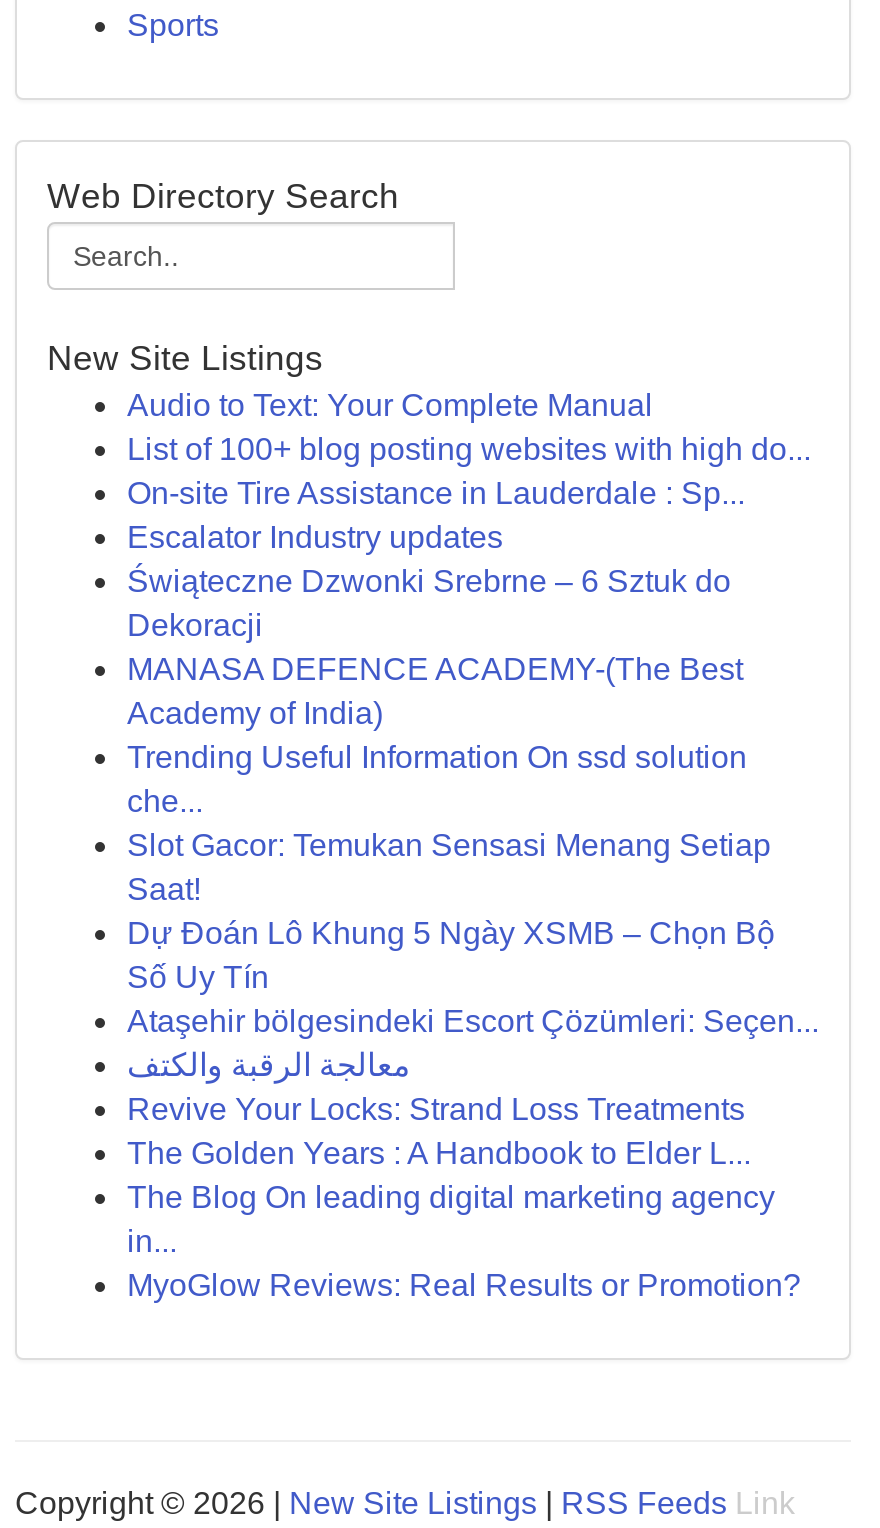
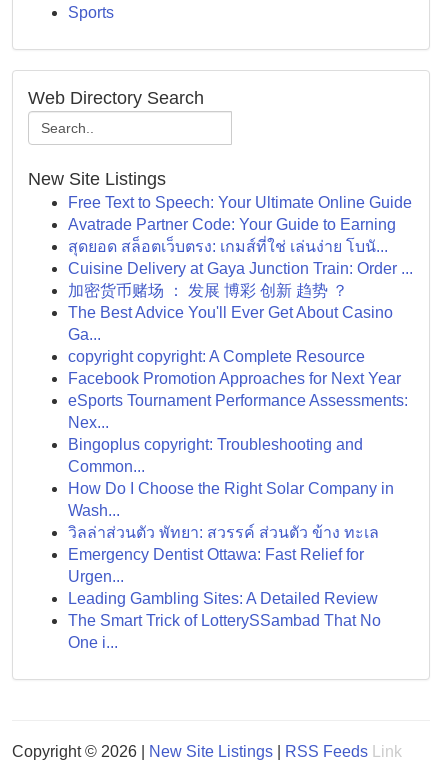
- Audio to Text: Your Complete Manual
- List of 100+ blog posting websites with high do...
- On-site Tire Assistance in Lauderdale : Sp...
- Escalator Industry updates
- Świąteczne Dzwonki Srebrne – 6 Sztuk do
- Dekoracji
- MANASA DEFENCE ACADEMY-(The Best
- Academy of India)
- Trending Useful Information On ssd solution
- che...
- Slot Gacor: Temukan Sensasi Menang Setiap
- Saat!
- Dự Đoán Lô Khung 5 Ngày XSMB – Chọn Bộ
- Số Uy Tín
- Ataşehir bölgesindeki Escort Çözümleri: Seçen...
- معالجة الرقبة والكتف
- Revive Your Locks: Strand Loss Treatments
- The Golden Years : A Handbook to Elder L...
- The Blog On leading digital marketing agency
- in...
- MyoGlow Reviews: Real Results or Promotion?
+ Free Text to Speech: Your Ultimate Online Guide
+ Avatrade Partner Code: Your Guide to Earning
+ สุดยอด สล็อตเว็บตรง: เกมส์ที่ใช่ เล่นง่าย โบนั...
+ Cuisine Delivery at Gaya Junction Train: Order ...
+ 加密货币赌场 ： 发展 博彩 创新 趋势 ？
+ The Best Advice You'll Ever Get About Casino
+ Ga...
+ copyright copyright: A Complete Resource
+ Facebook Promotion Approaches for Next Year
+ eSports Tournament Performance Assessments:
+ Nex...
+ Bingoplus copyright: Troubleshooting and
+ Common...
+ How Do I Choose the Right Solar Company in
+ Wash...
+ วิลล่าส่วนตัว พัทยา: สวรรค์ ส่วนตัว ข้าง ทะเล
+ Emergency Dentist Ottawa: Fast Relief for
+ Urgen...
+ Leading Gambling Sites: A Detailed Review
+ The Smart Trick of LotterySSambad That No
+ One i...
